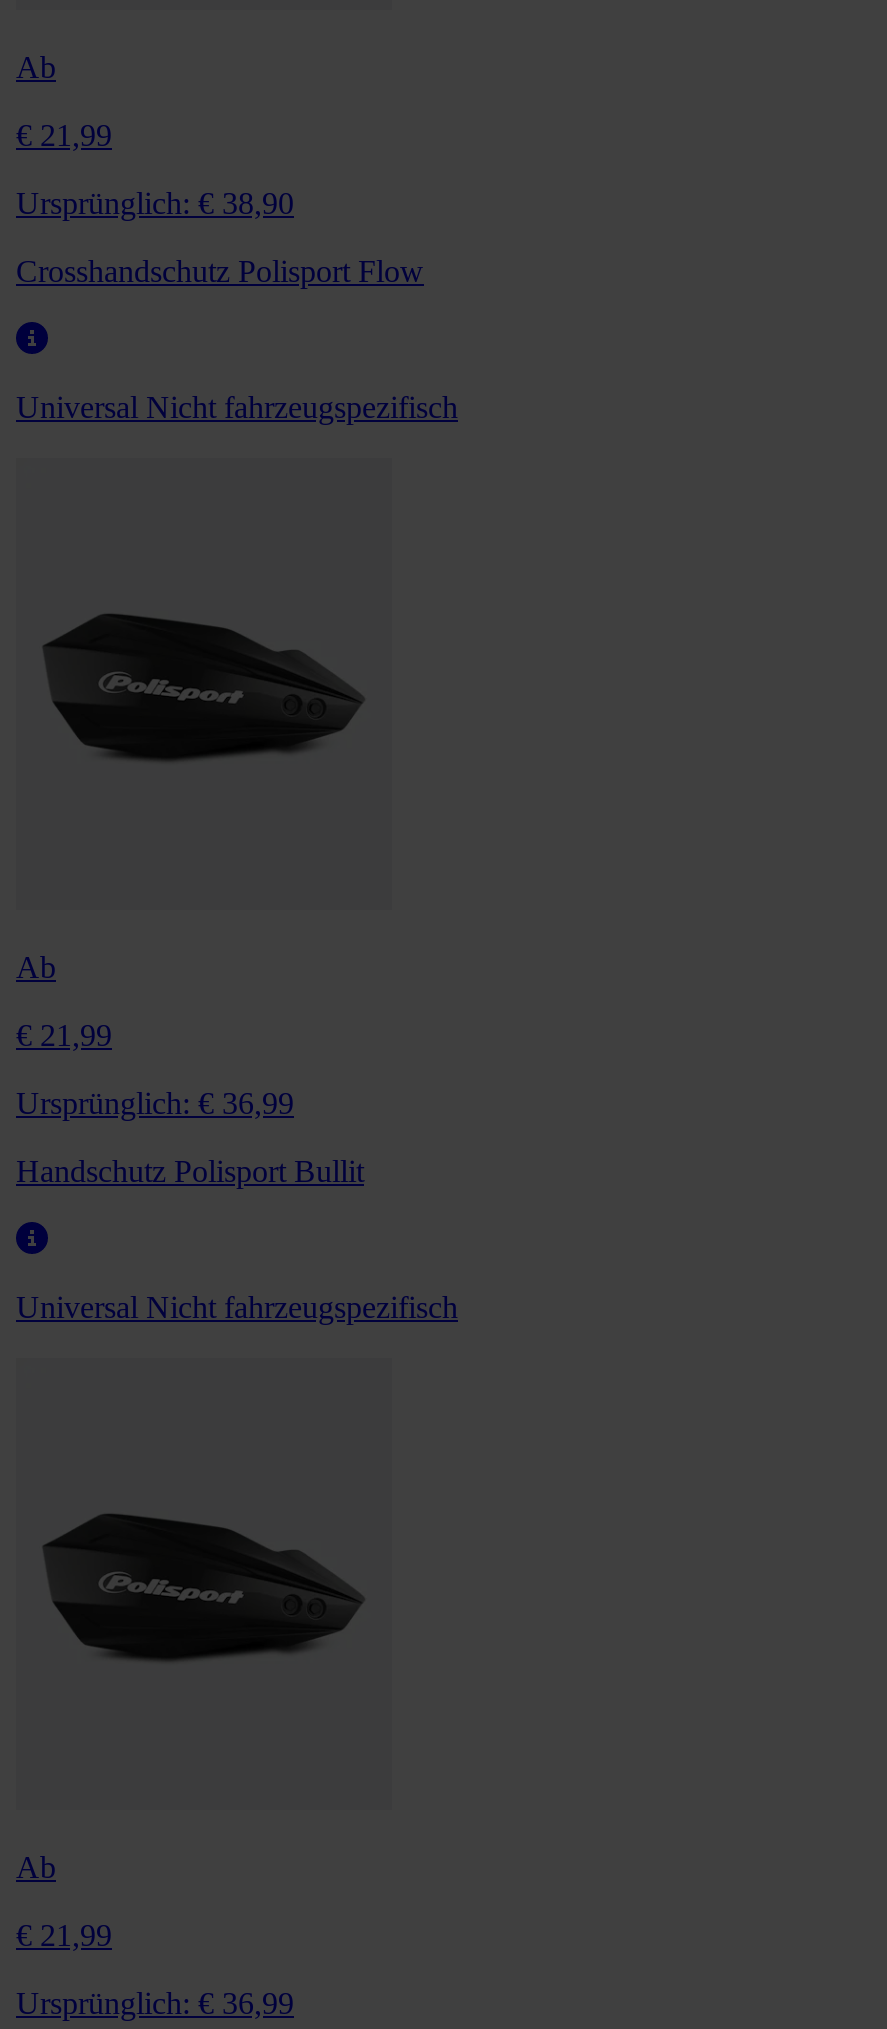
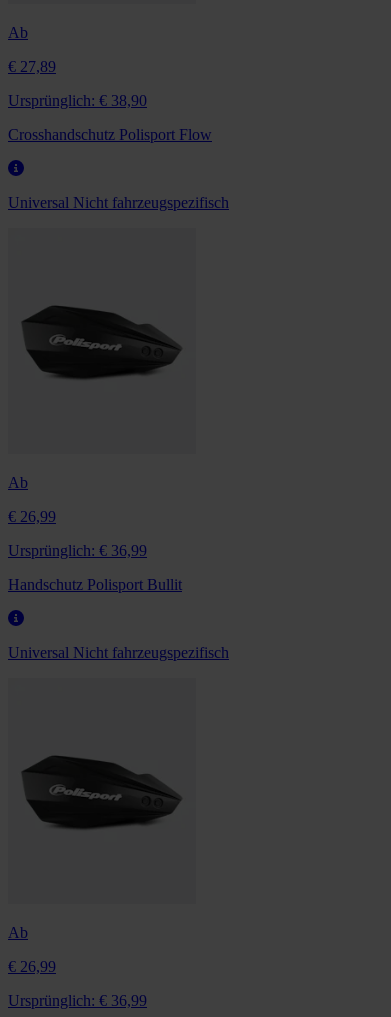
- € 21,99
+ € 27,89

- € 21,99
+ € 26,99

- € 21,99
+ € 26,99
